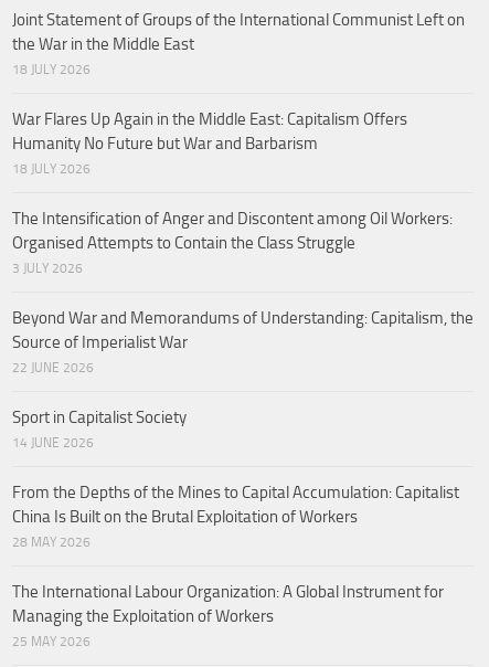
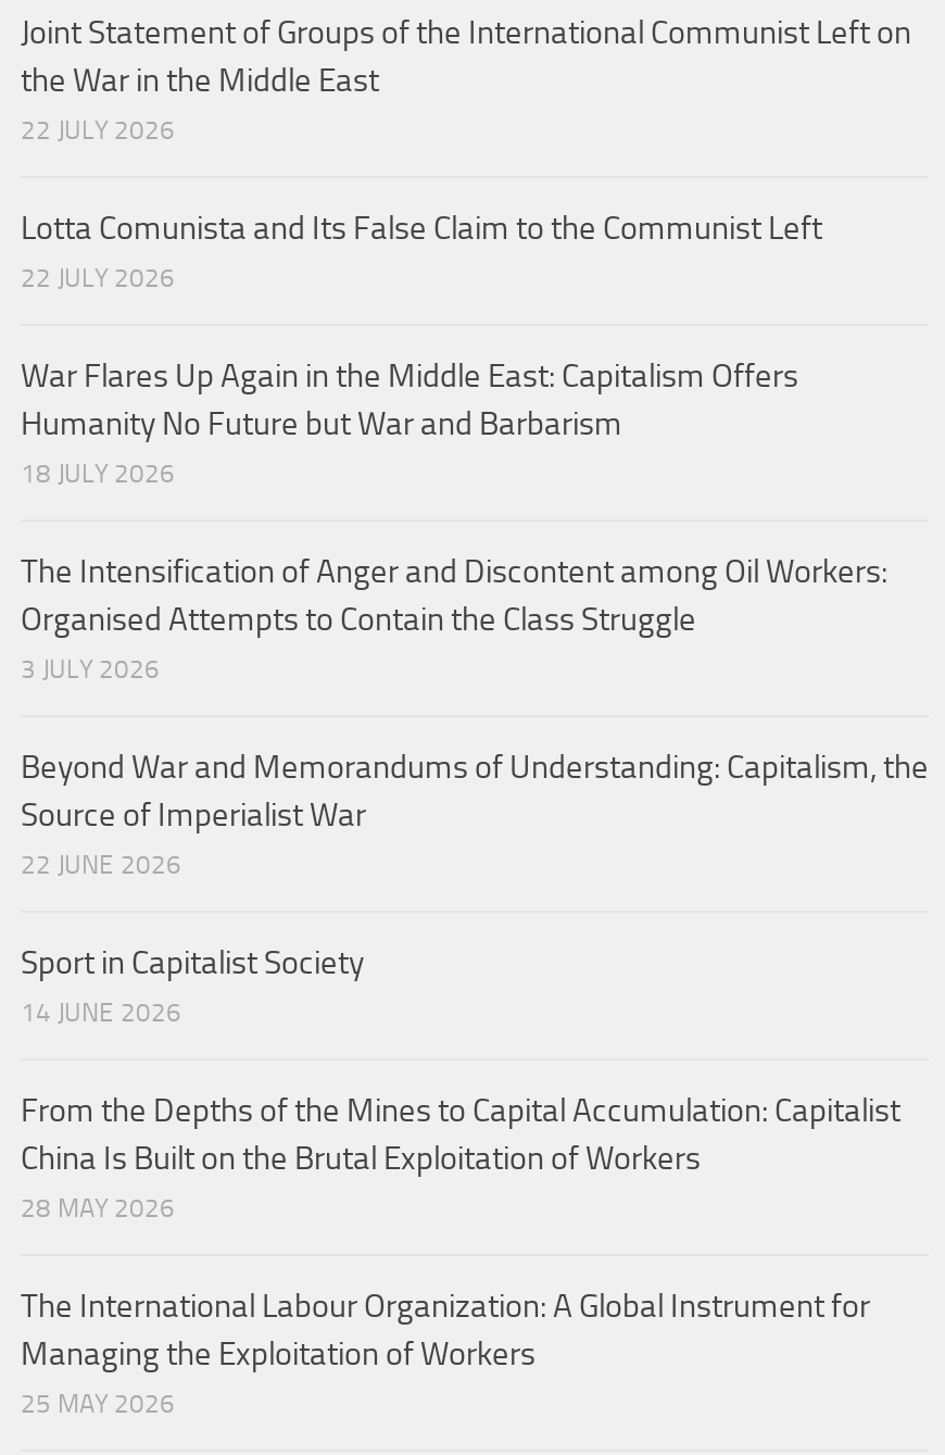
- 18 JULY 2026
+ 22 JULY 2026
+ Lotta Comunista and Its False Claim to the Communist Left
+ 22 JULY 2026
